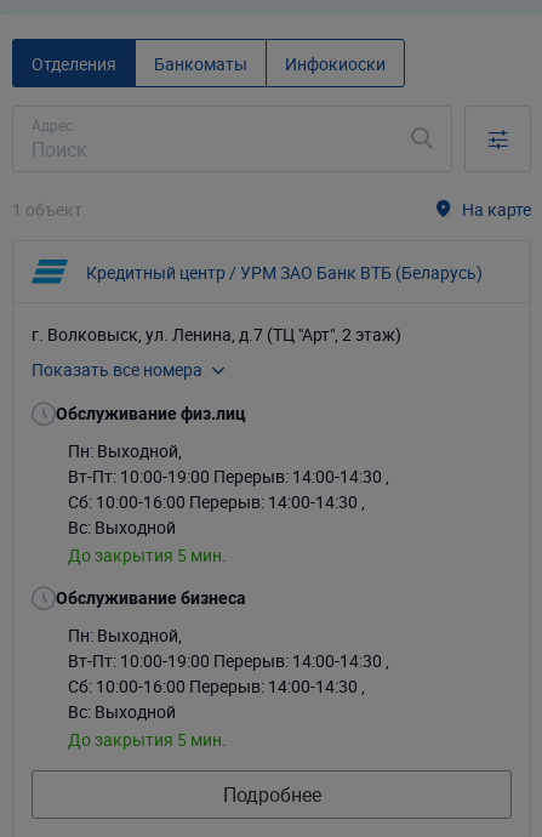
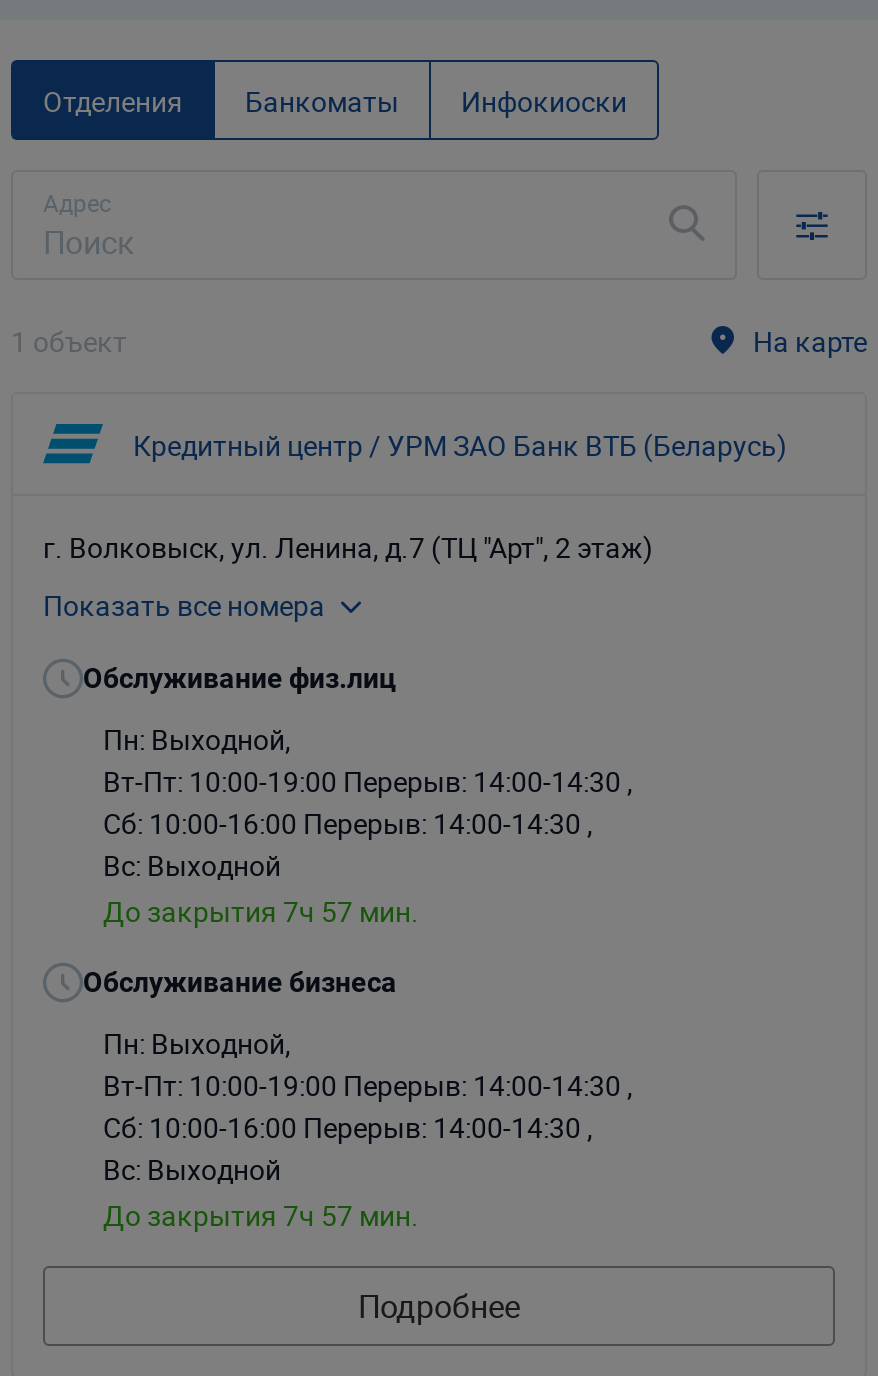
- До закрытия 5 мин.
+ До закрытия 7ч 57 мин.

- До закрытия 5 мин.
+ До закрытия 7ч 57 мин.
